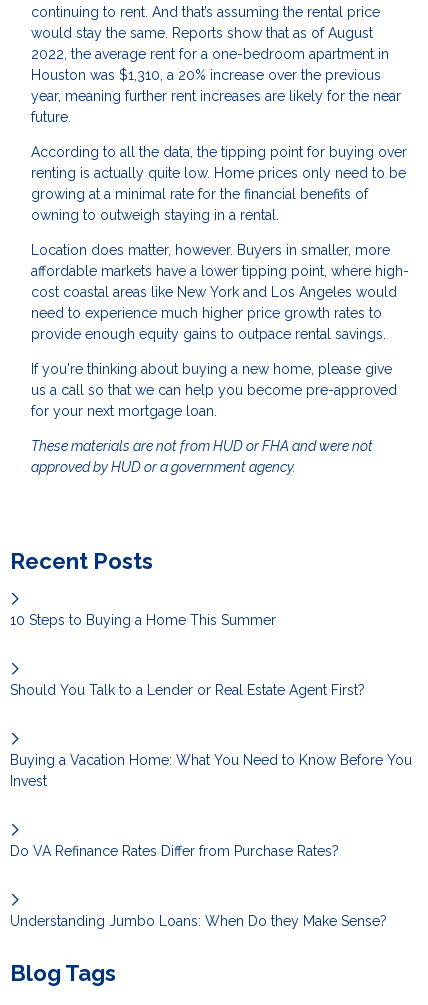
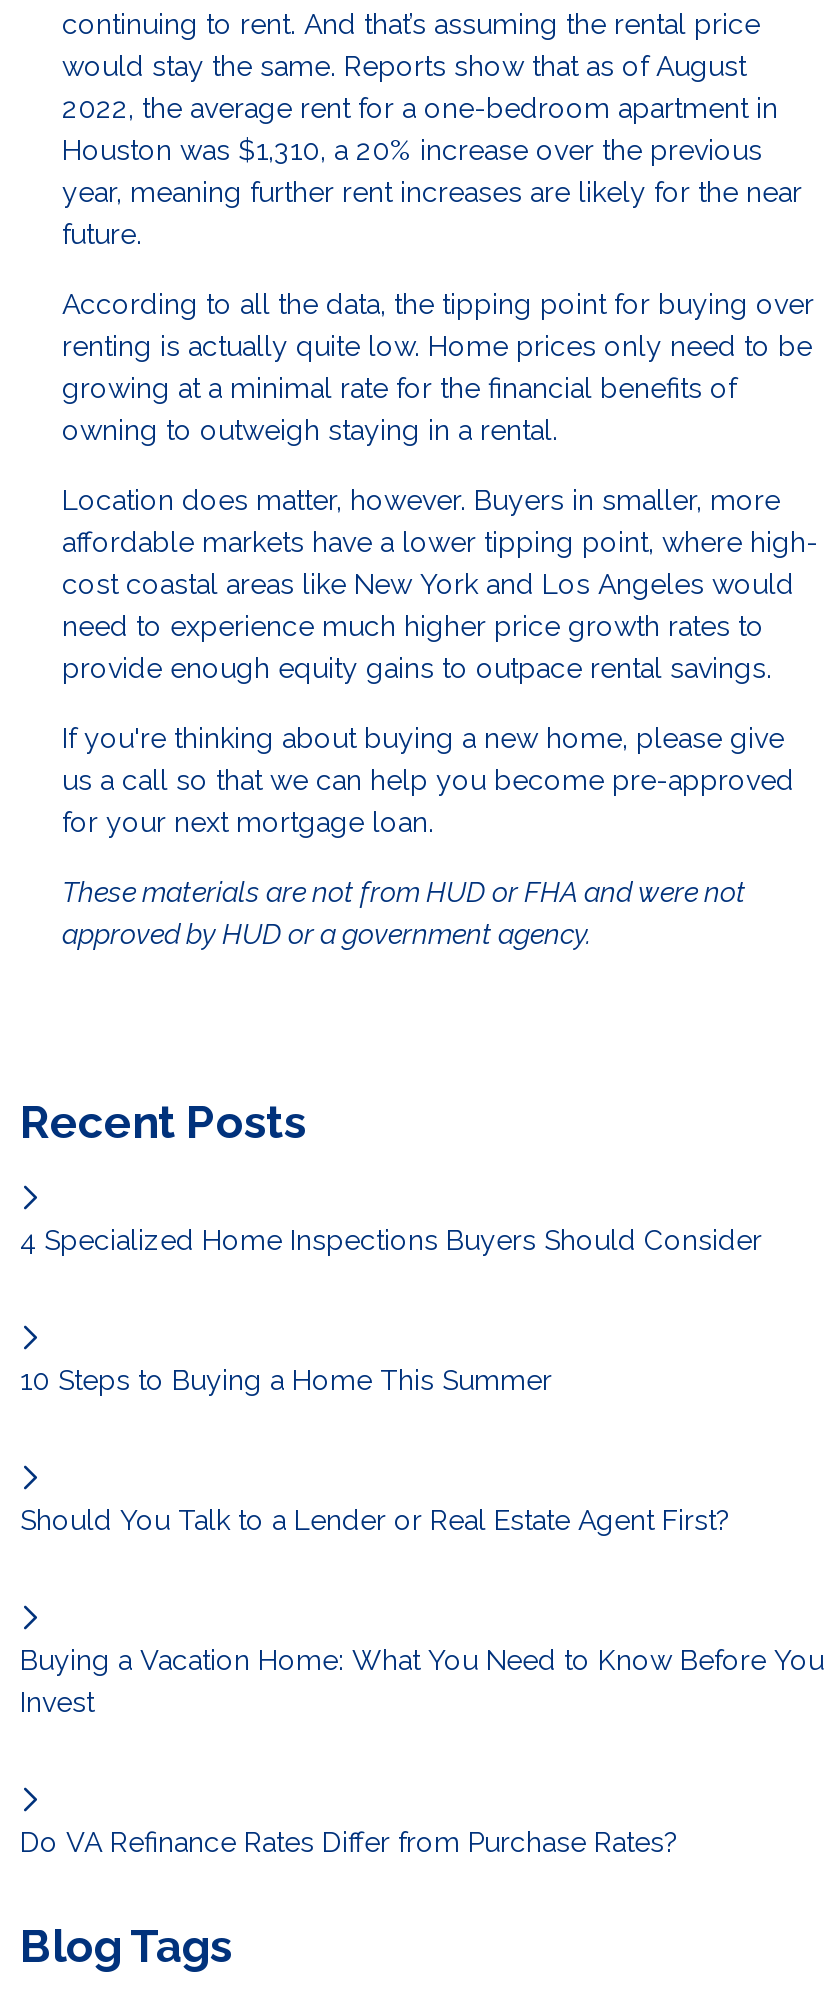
+ 4 Specialized Home Inspections Buyers Should Consider

moved down: 10 Steps to Buying a Home This Summer | Should You Talk to a Lender or Real Estate Agent First? | Buying a Vacation Home: What You Need to Know Before You | Invest | Do VA Refinance Rates Differ from Purchase Rates?

- Understanding Jumbo Loans: When Do they Make Sense?
